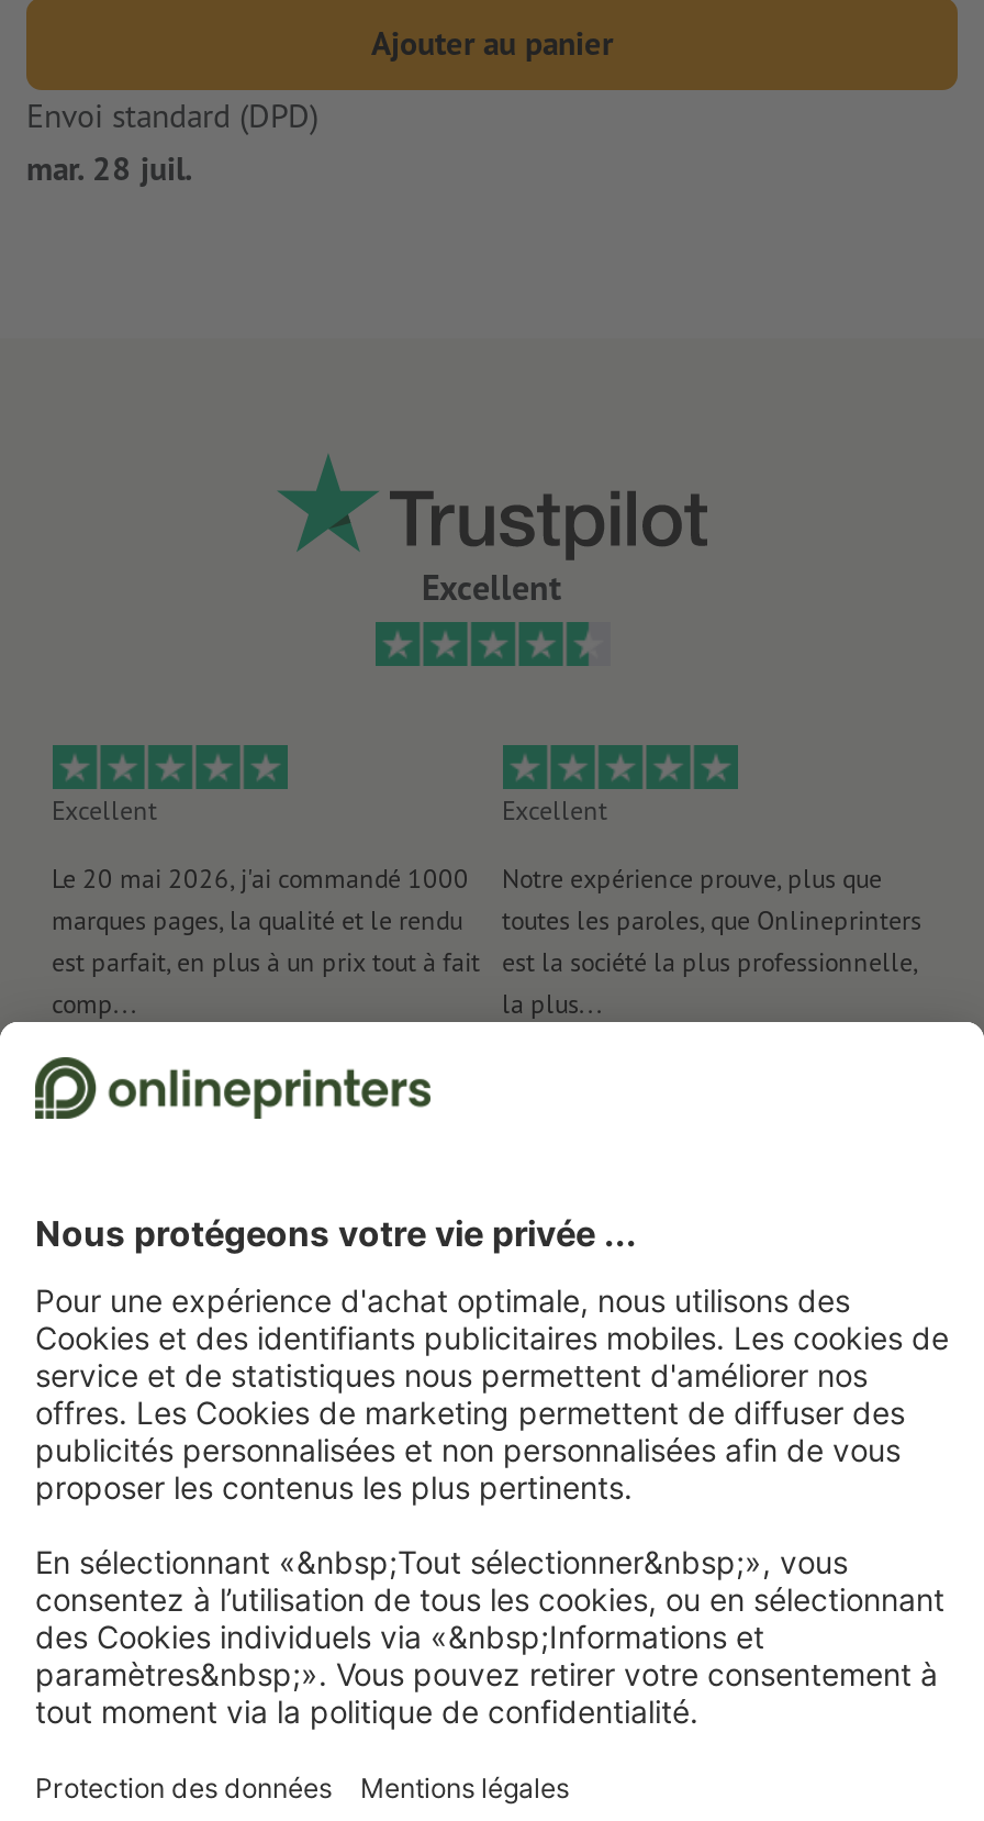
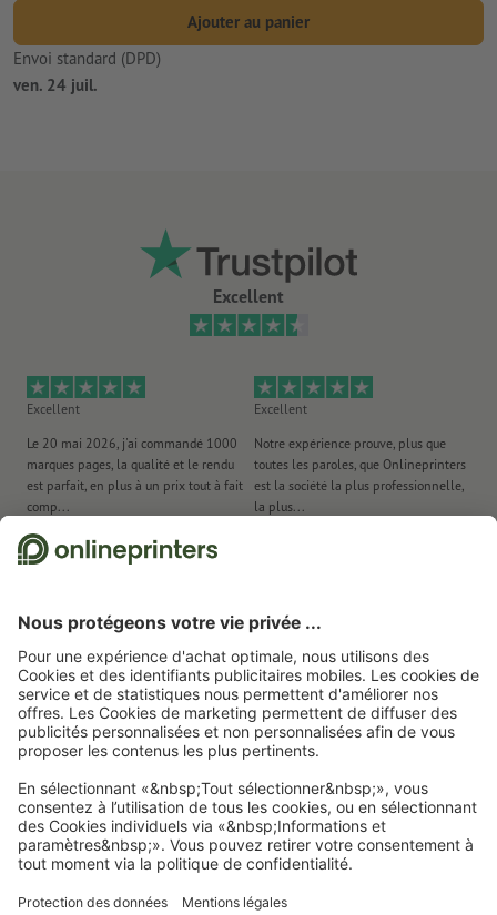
- mar. 28 juil.
+ ven. 24 juil.
